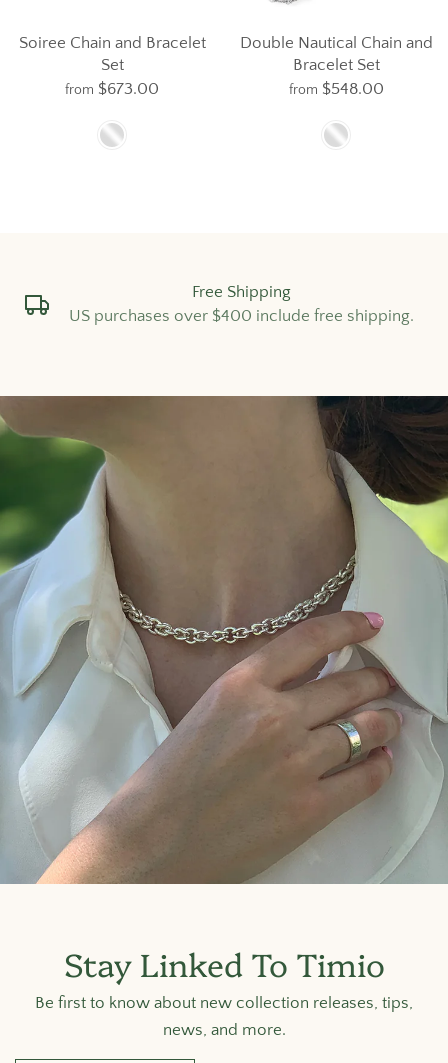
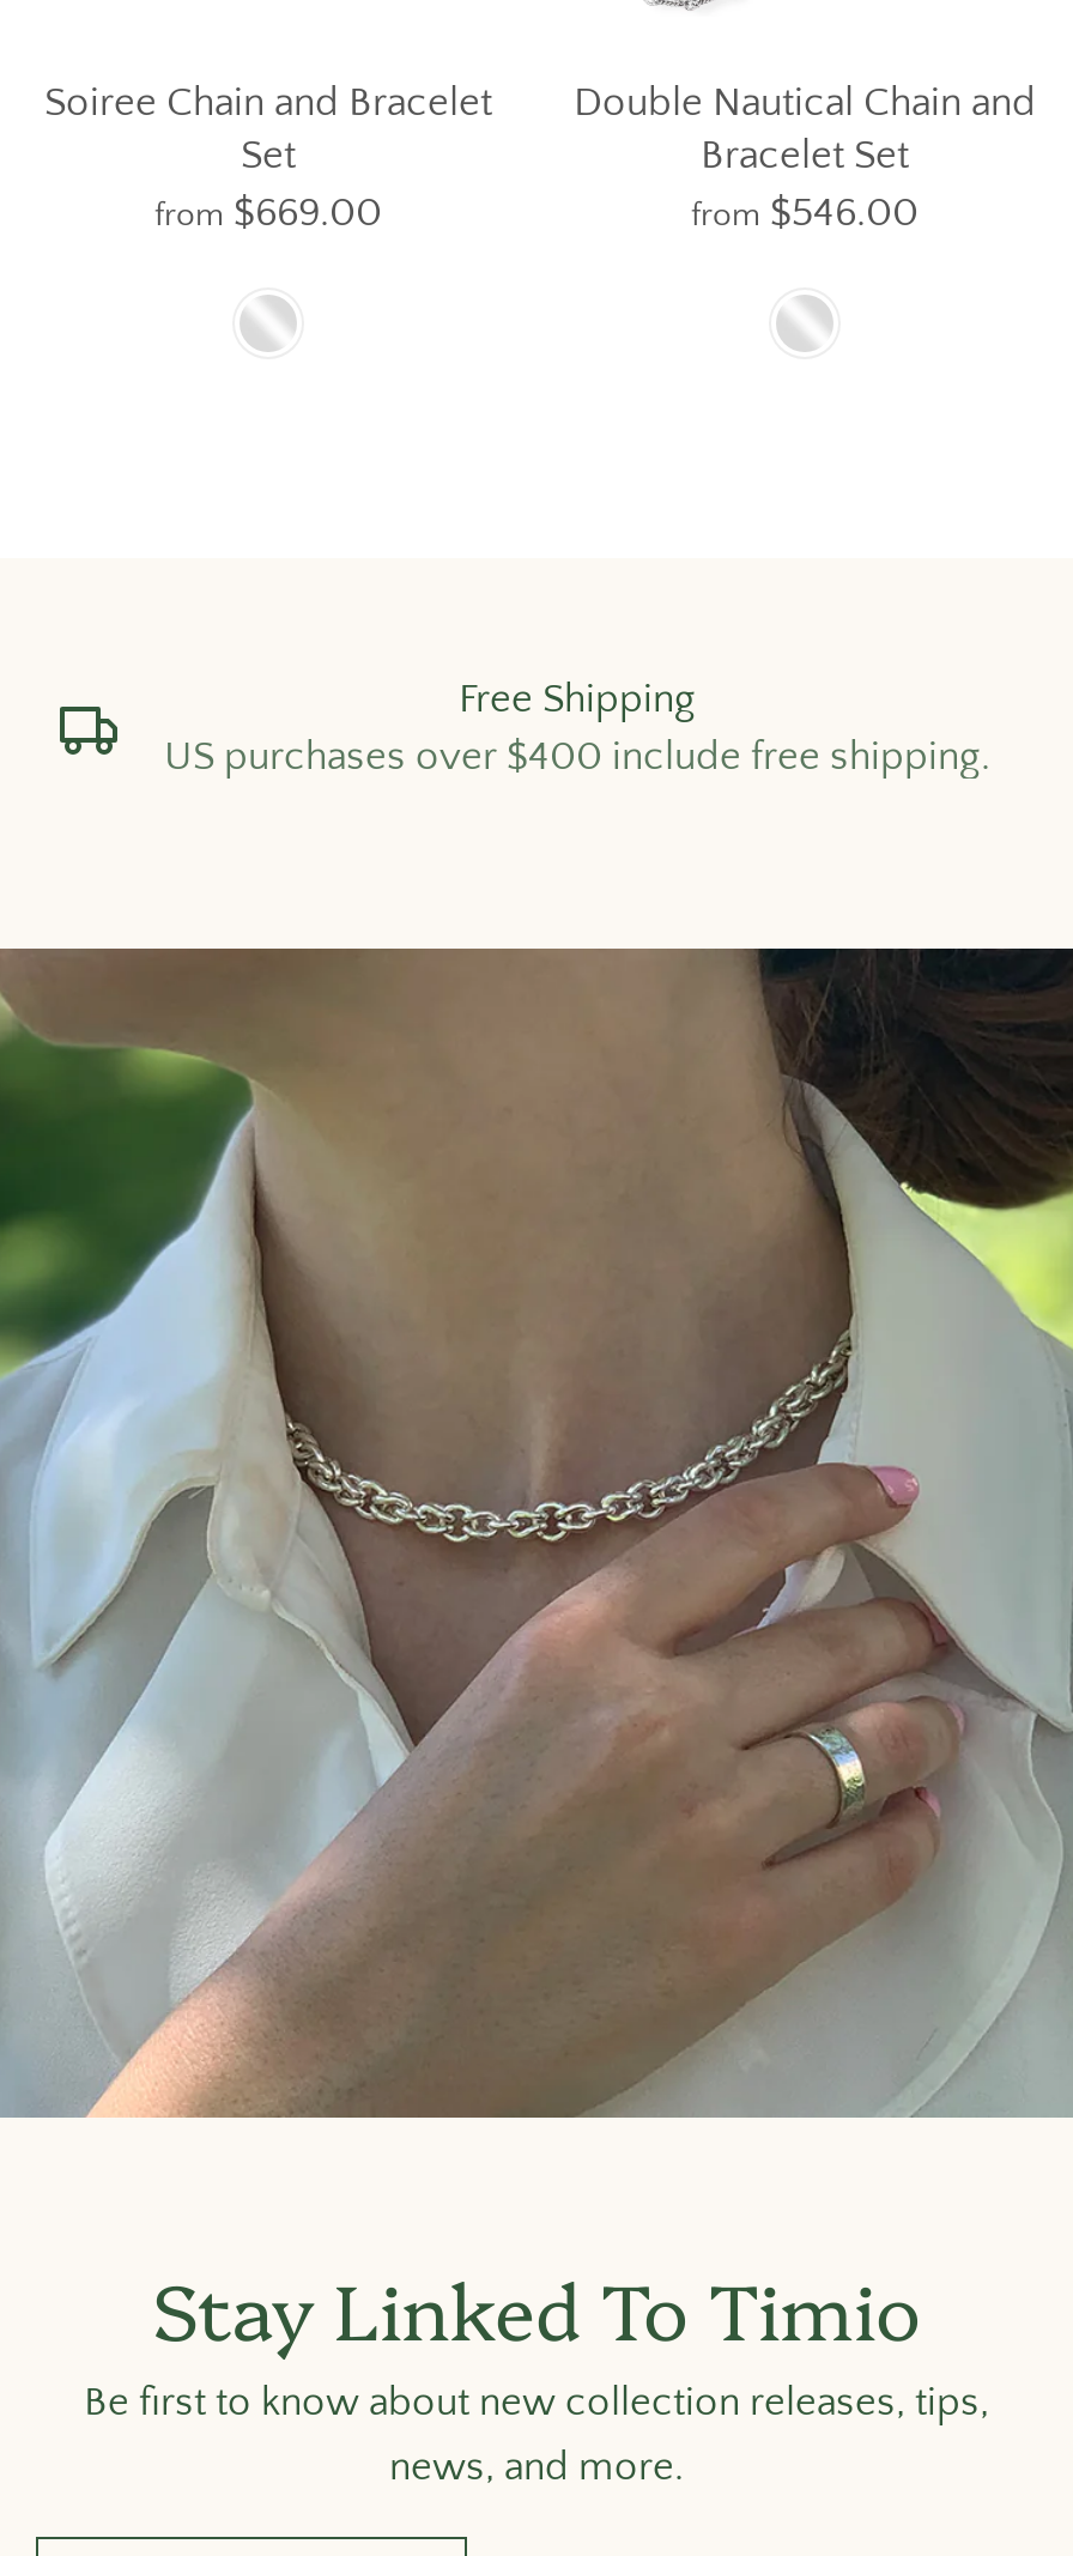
- from $673.00
+ from $669.00

- from $548.00
+ from $546.00
